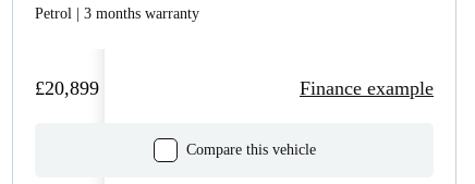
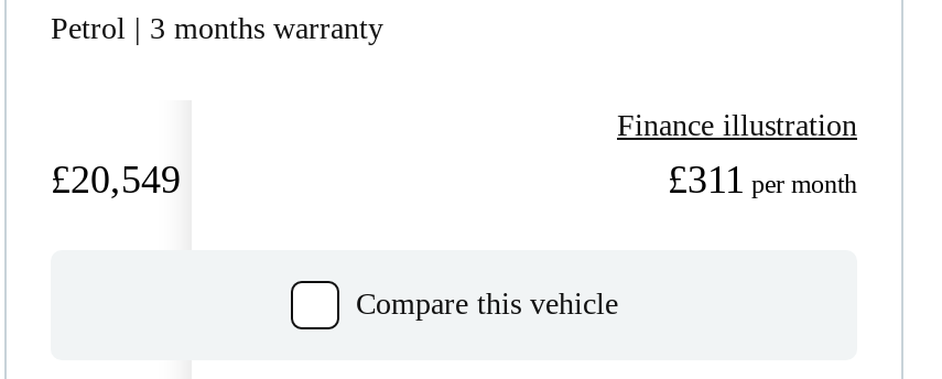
- £20,899
- Finance example
+ Finance illustration
+ £20,549
+ £311 per month
